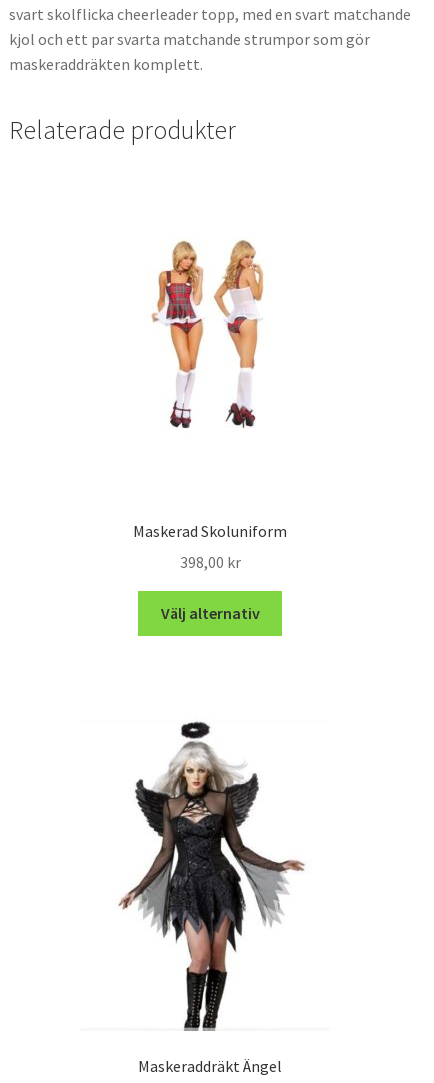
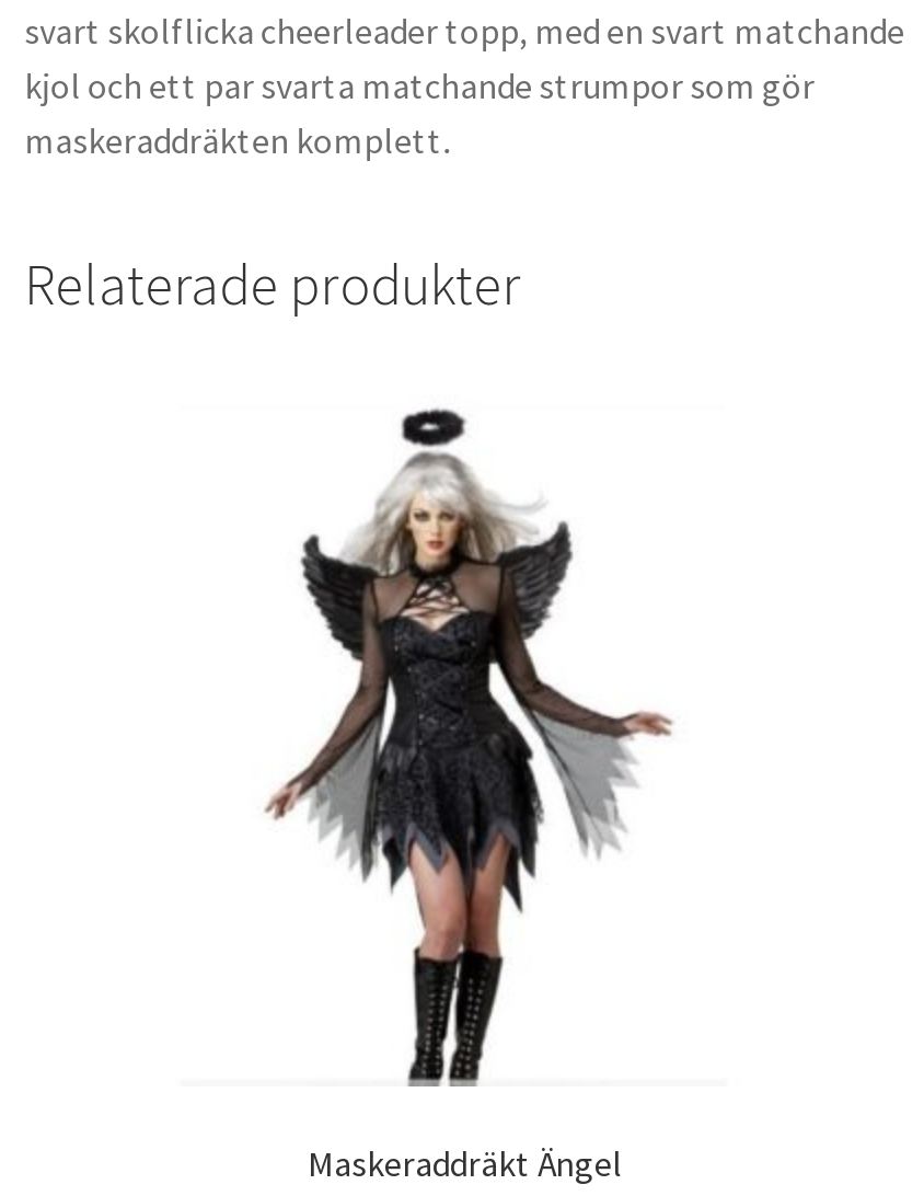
- [image]

- [image]

- Maskerad Skoluniform
- 398,00 kr
- Välj alternativ
